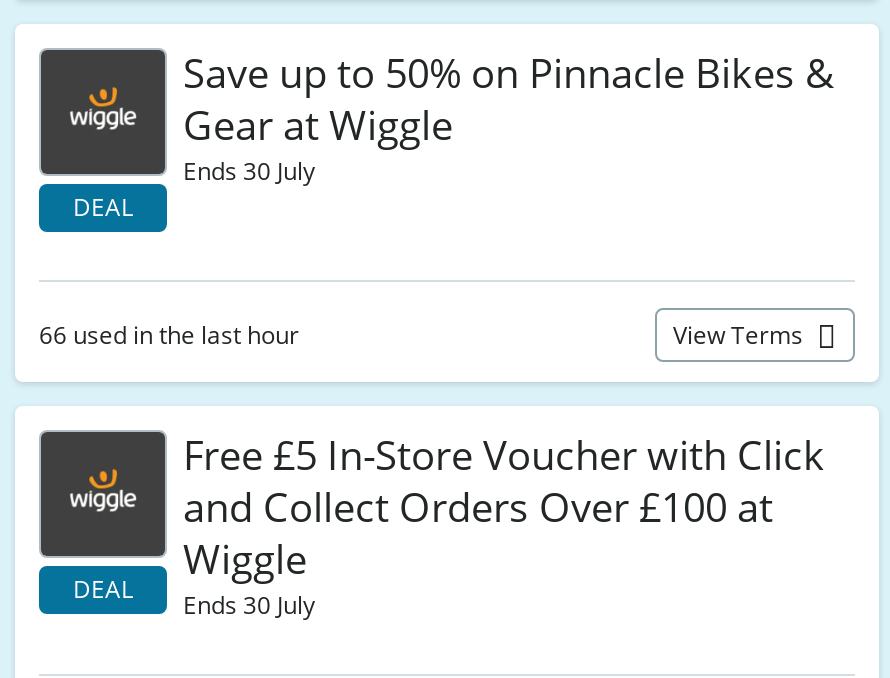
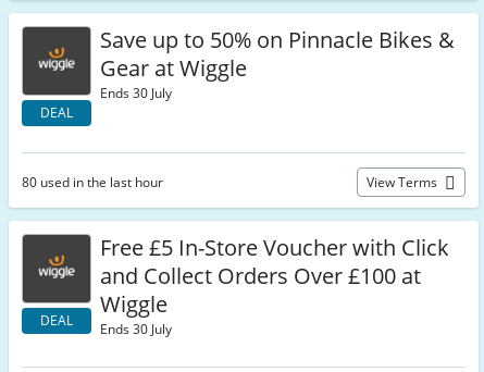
- 66 used in the last hour
+ 80 used in the last hour
